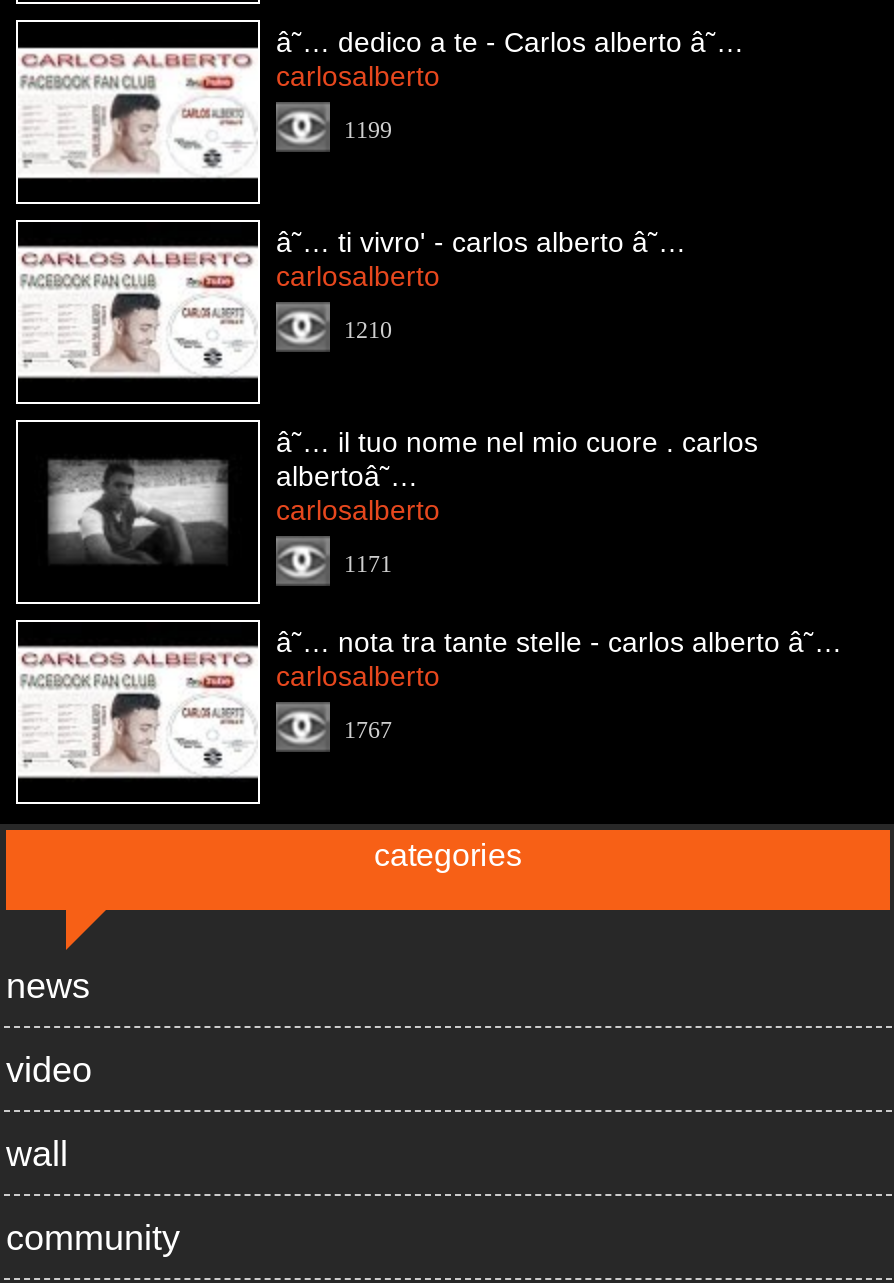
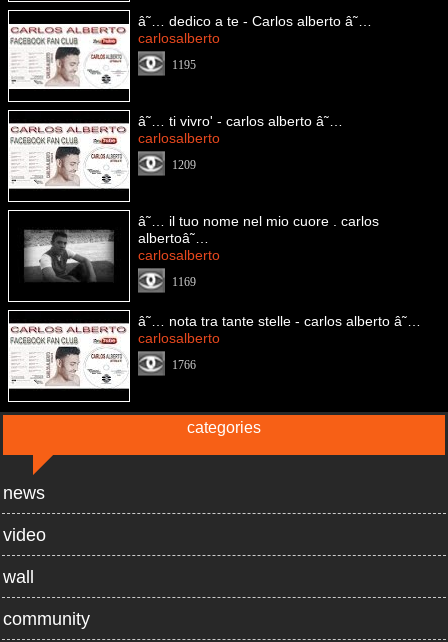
- 1199
+ 1195

- 1210
+ 1209

- 1171
+ 1169

- 1767
+ 1766
